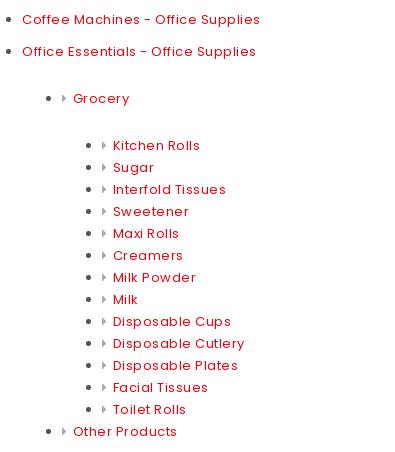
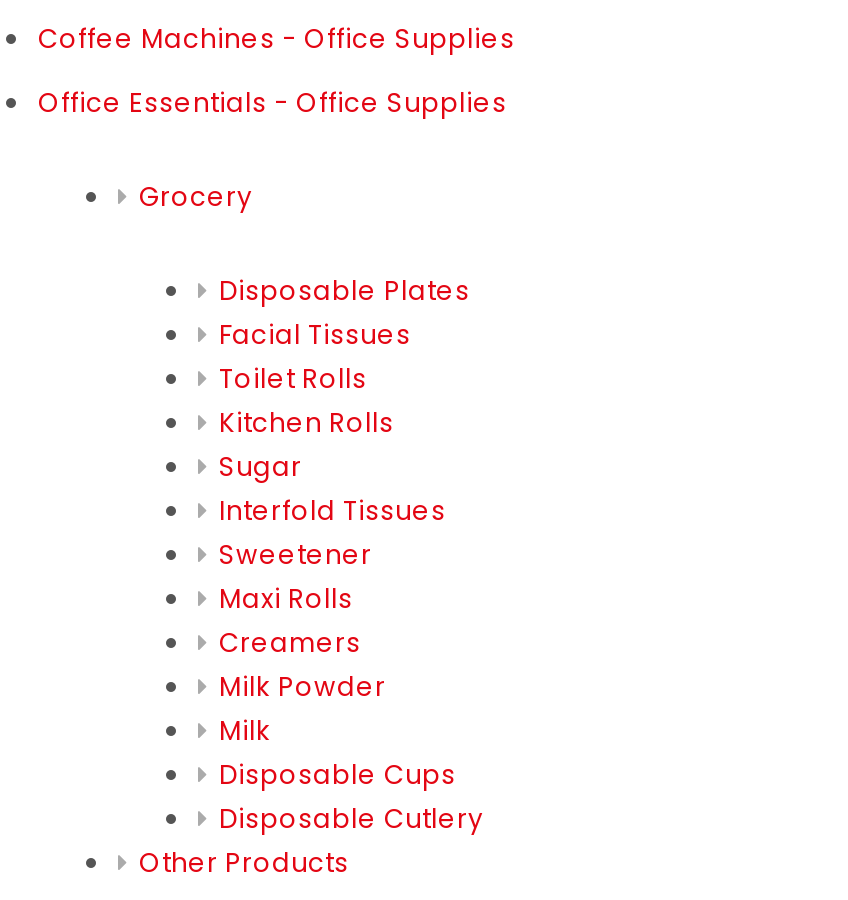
moved down: Kitchen Rolls | Sugar | Interfold Tissues | ... | Disposable Cups | Disposable Cutlery

moved up: Disposable Plates | Facial Tissues | Toilet Rolls
